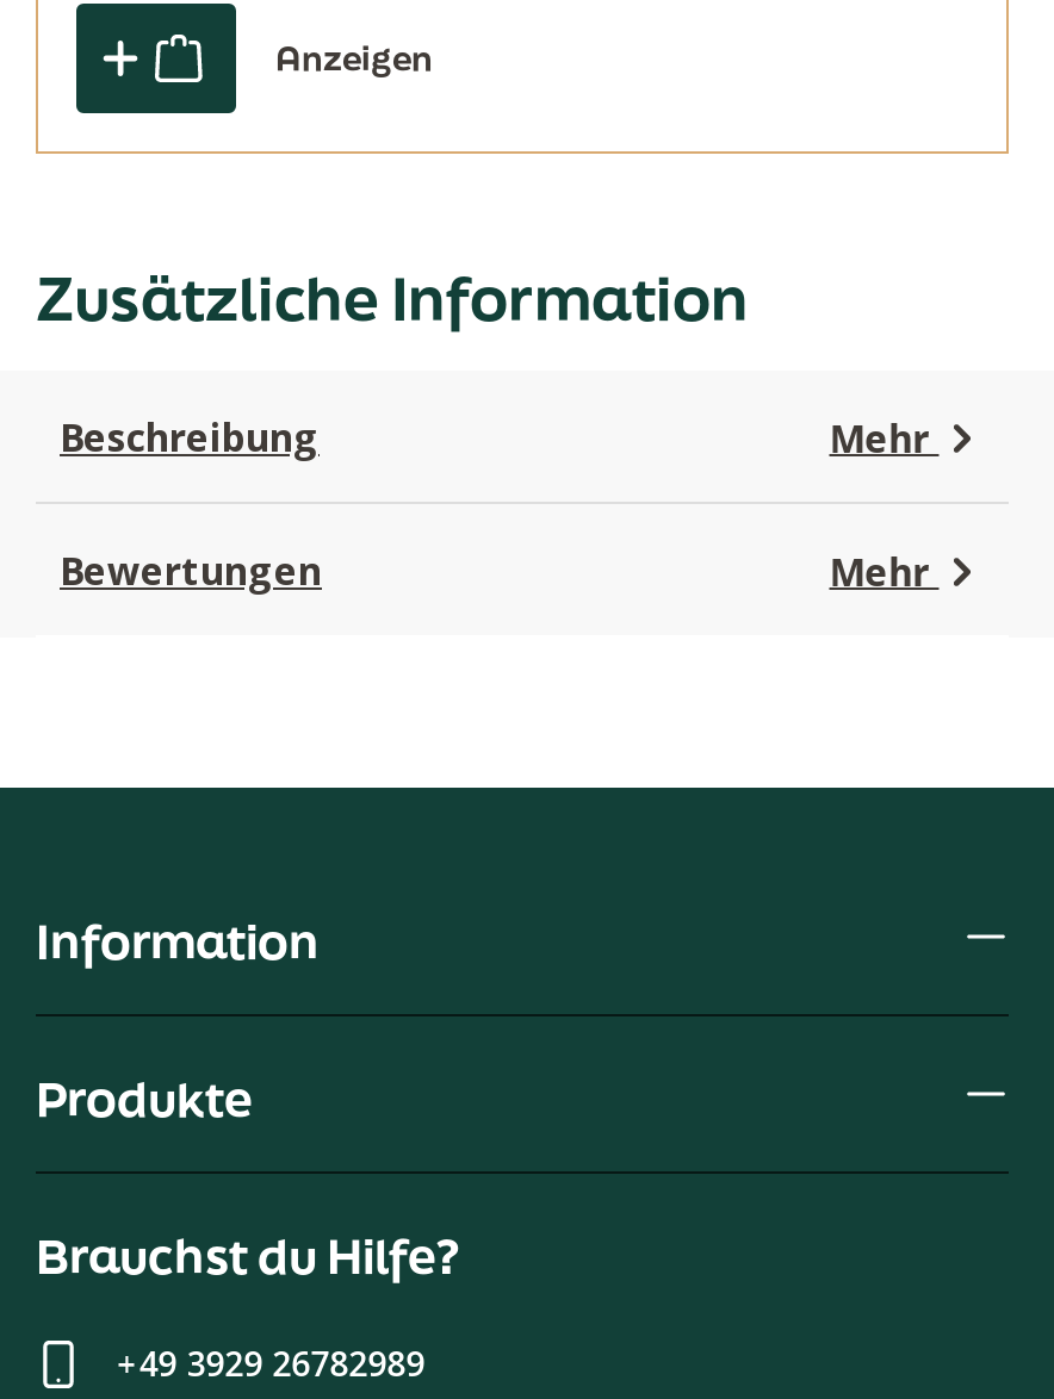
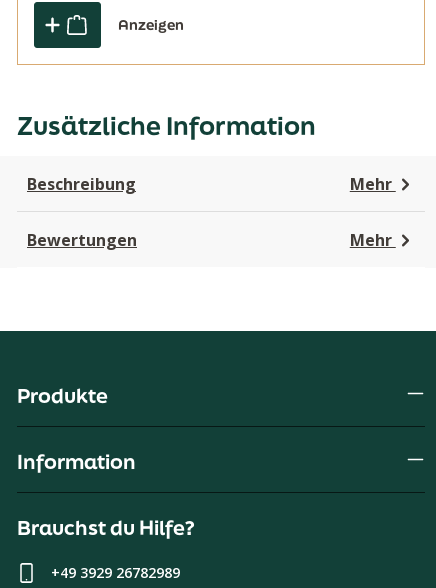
moved down: Information

moved up: Produkte
